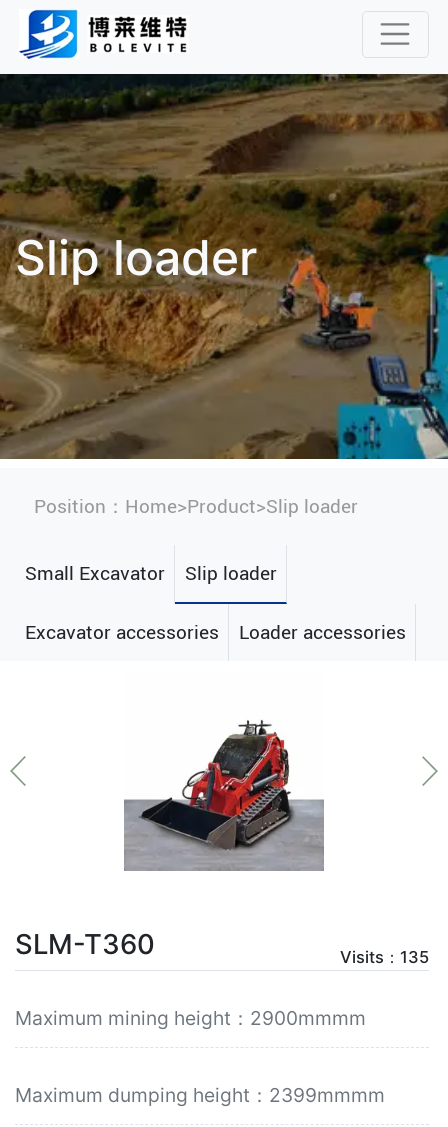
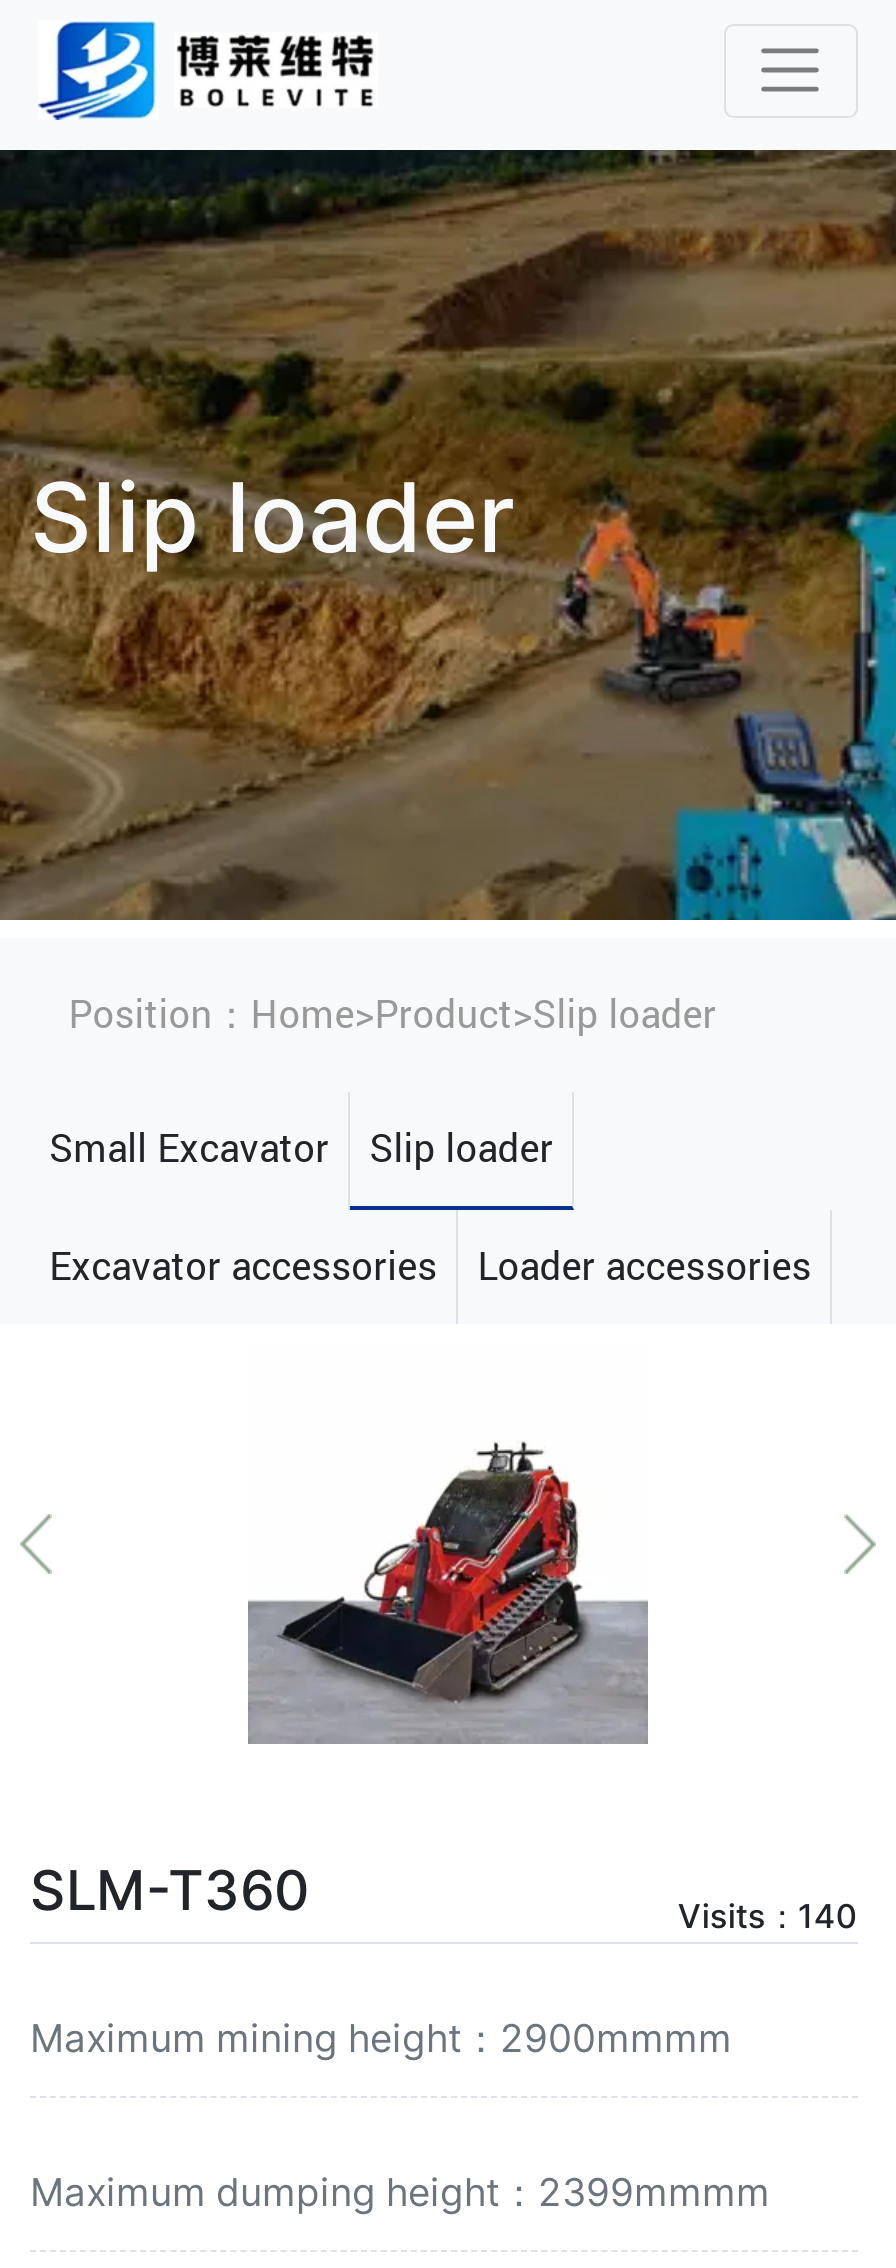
- Visits：135
+ Visits：140
